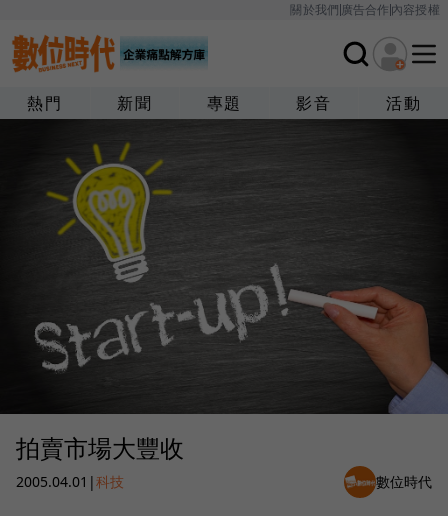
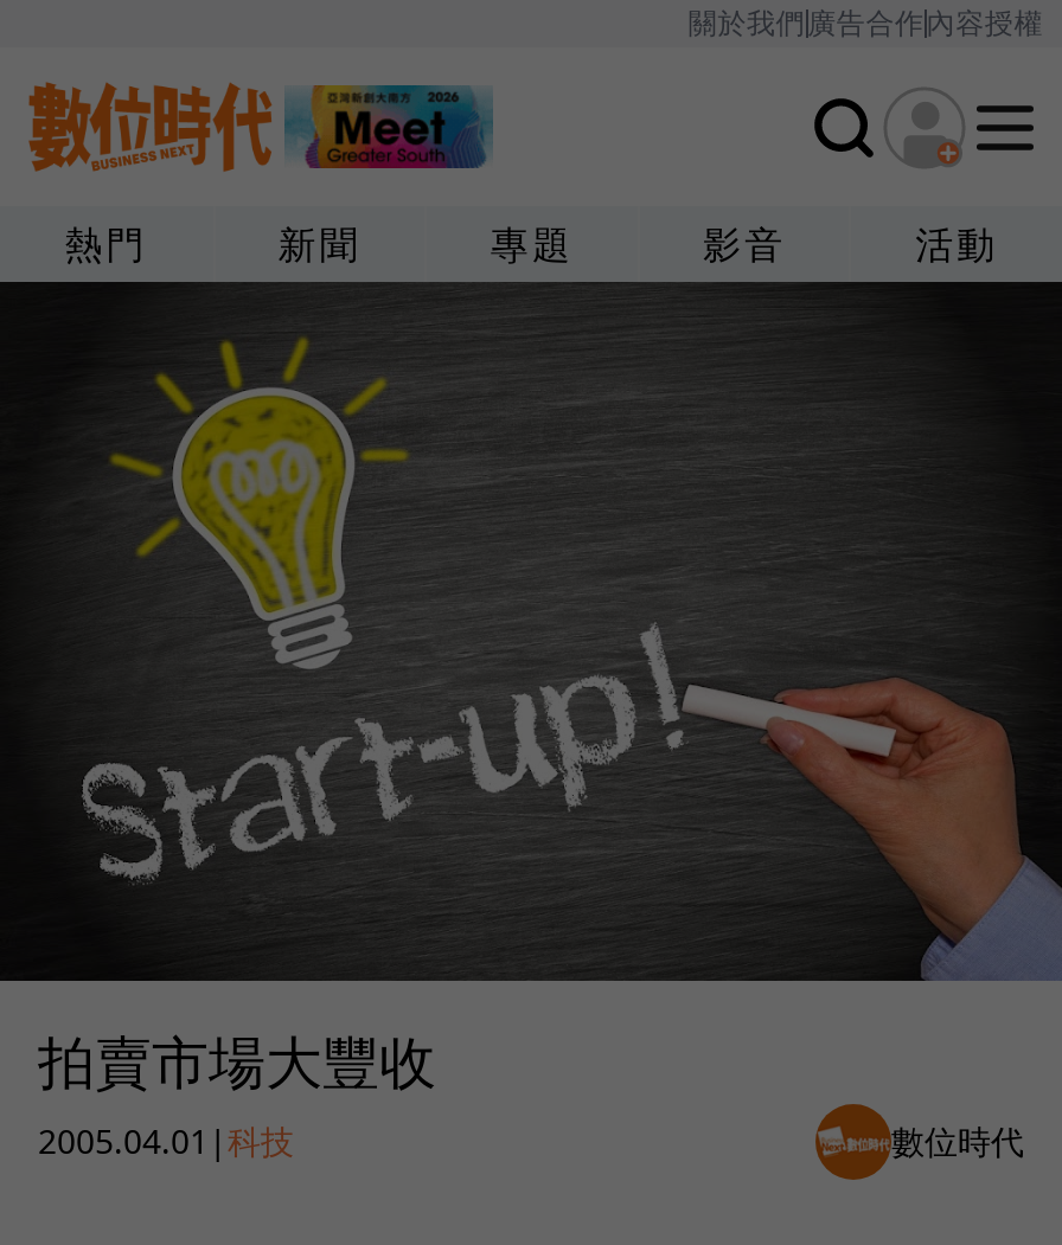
- [image]
+ [image]
